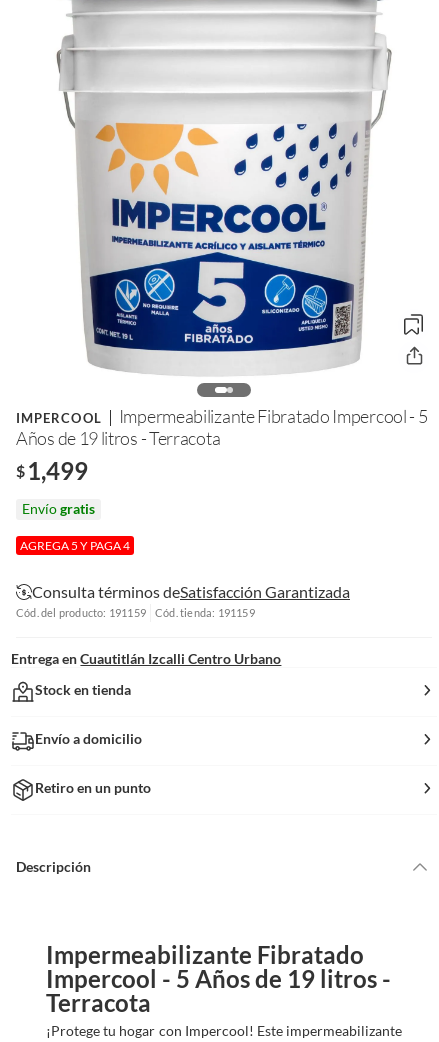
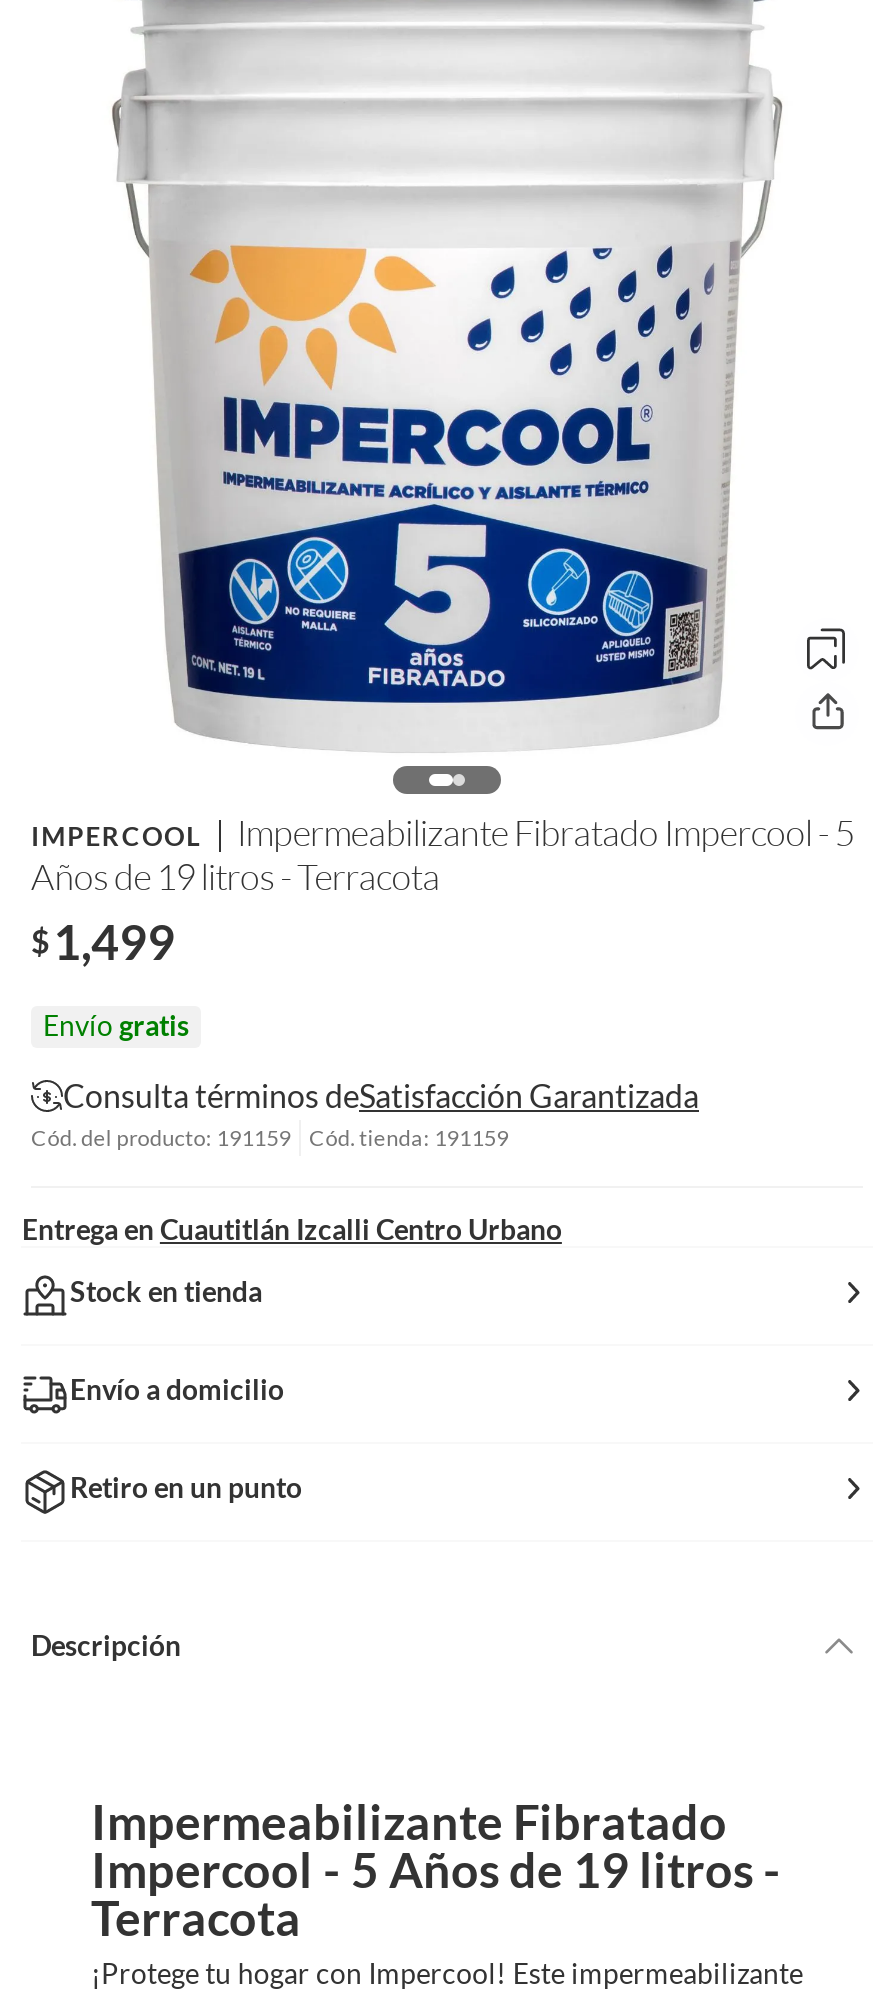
- AGREGA 5 Y PAGA 4
